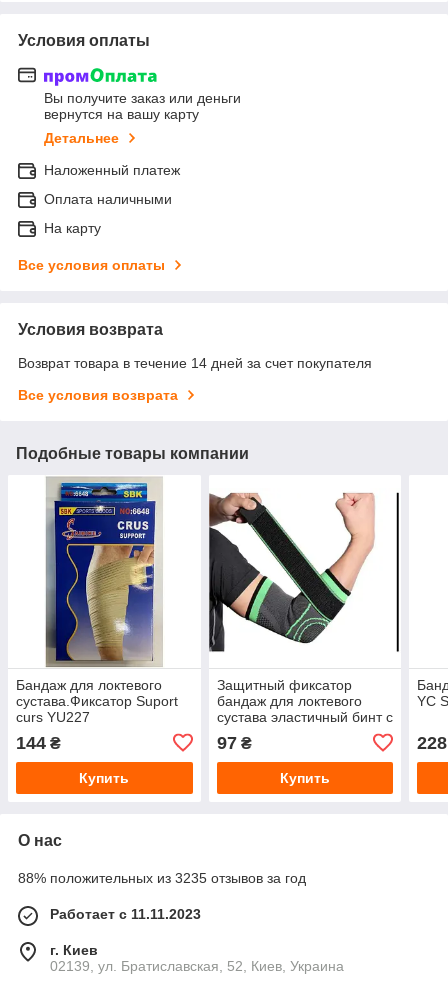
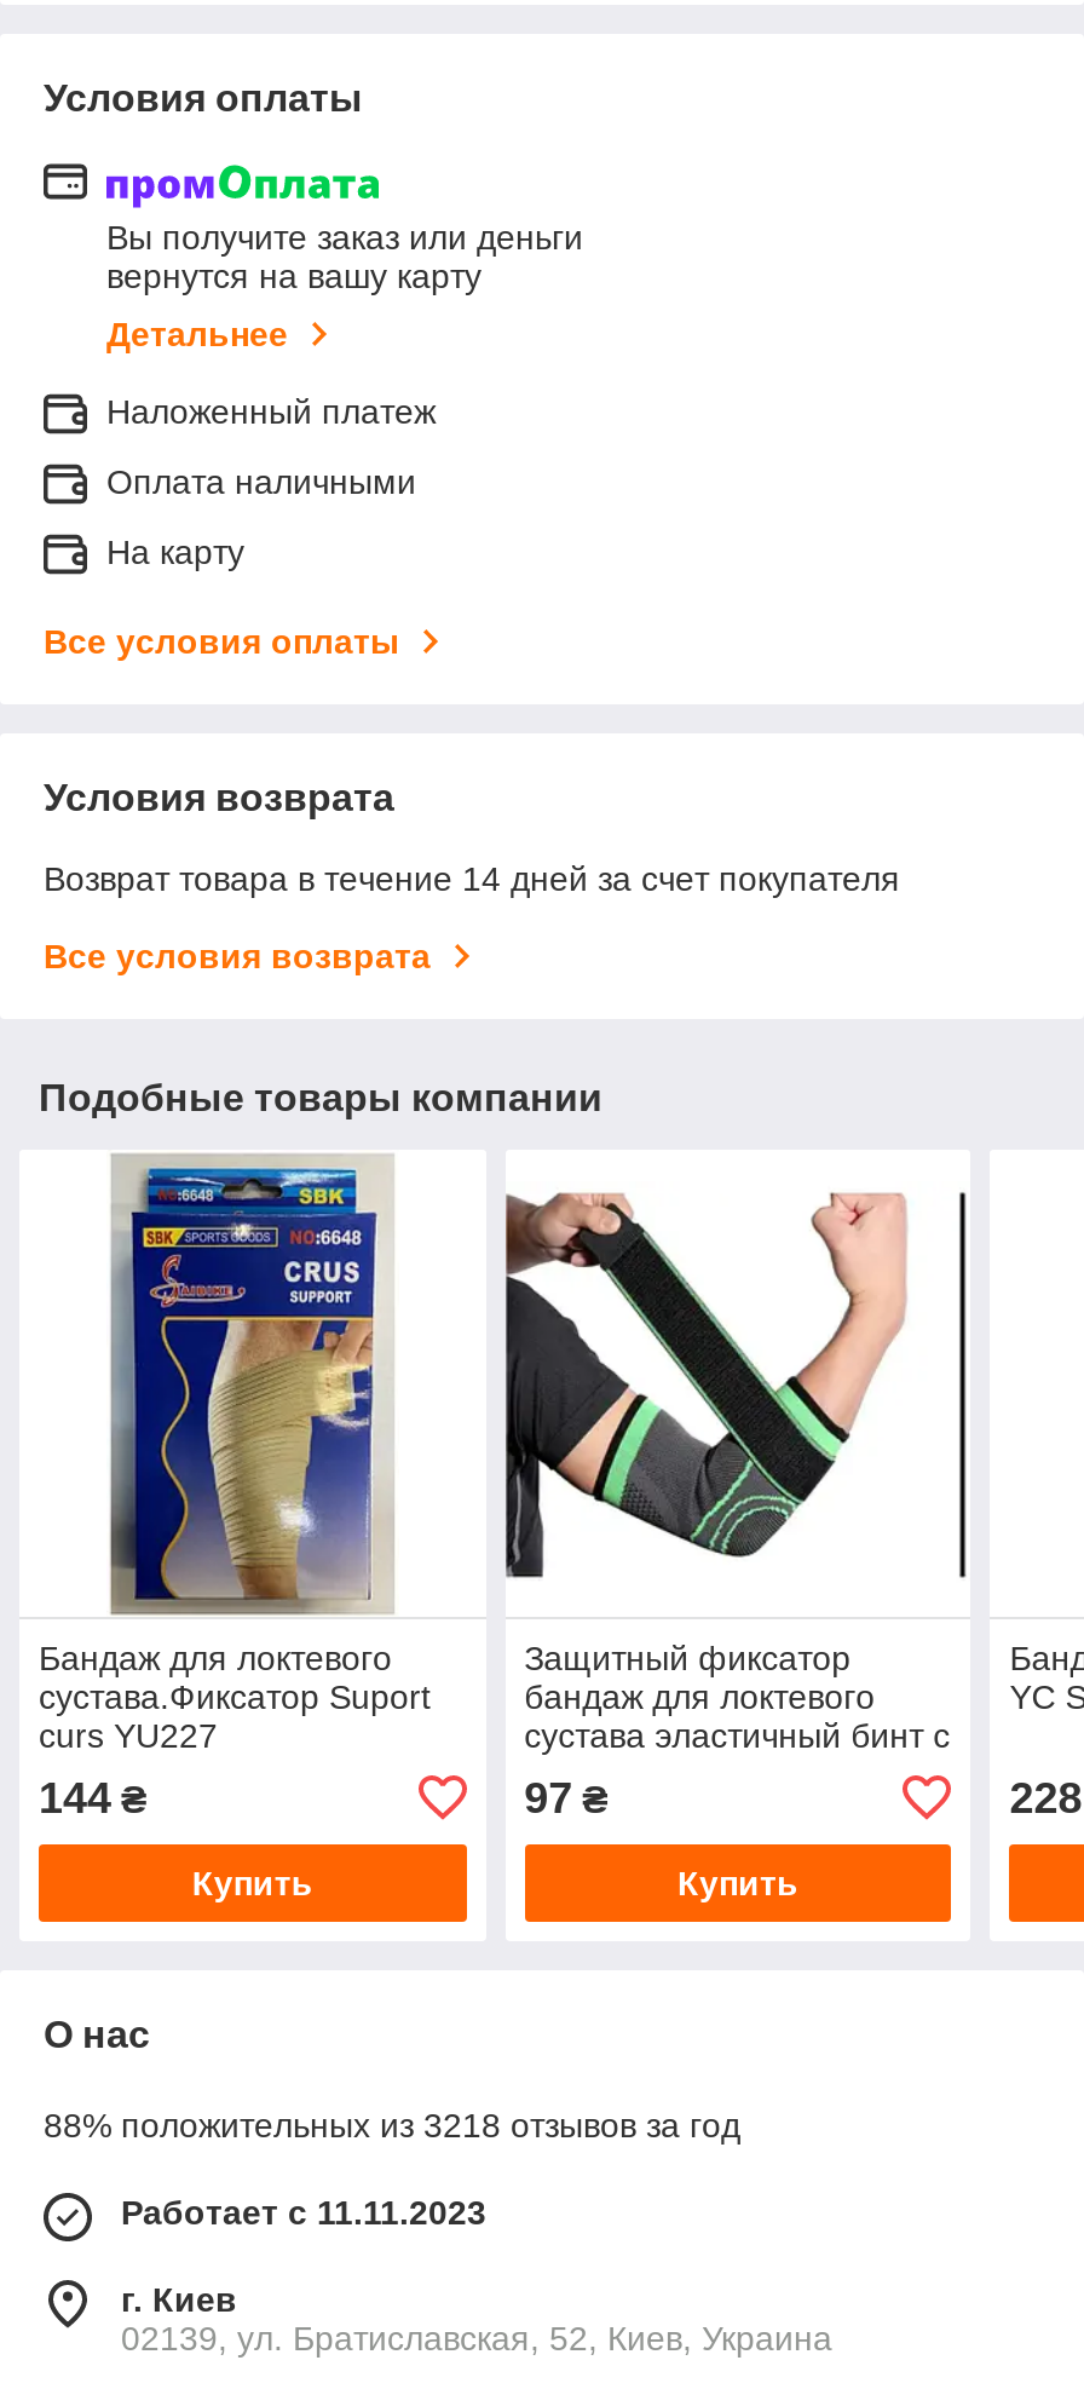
- 88% положительных из 3235 отзывов за год
+ 88% положительных из 3218 отзывов за год
